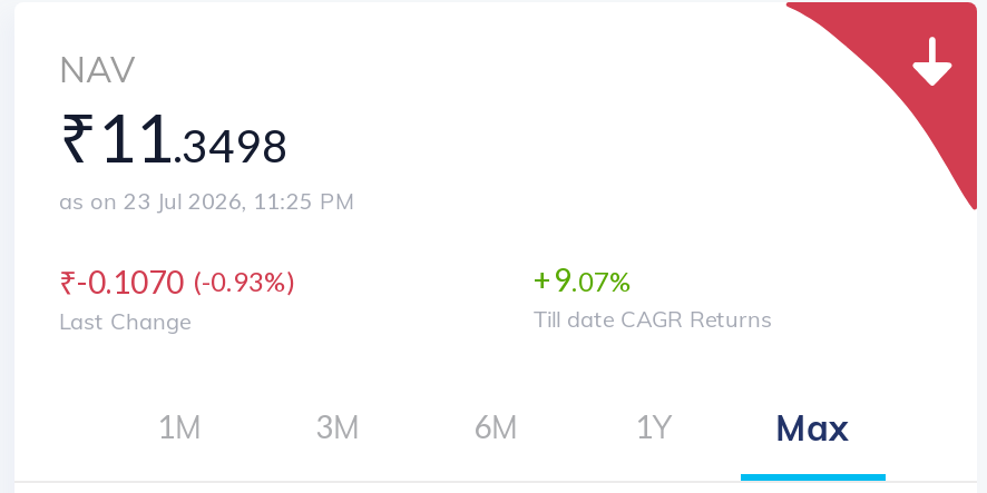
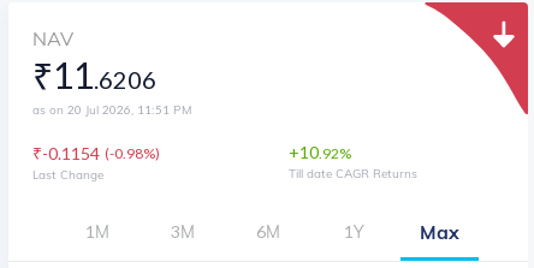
- ₹11.3498
+ ₹11.6206

- as on 23 Jul 2026, 11:25 PM
+ as on 20 Jul 2026, 11:51 PM

- ₹-0.1070 ( 0.93%)
+ ₹-0.1154 ( 0.98%)

- +9.07%
+ +10.92%
